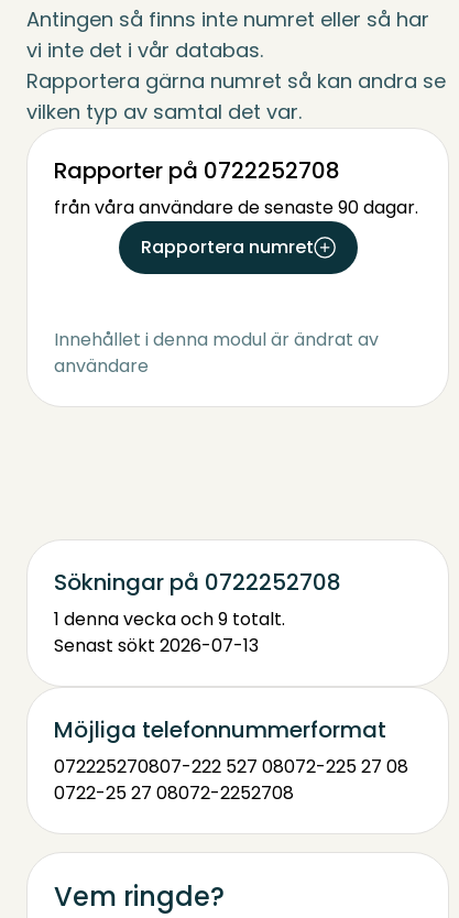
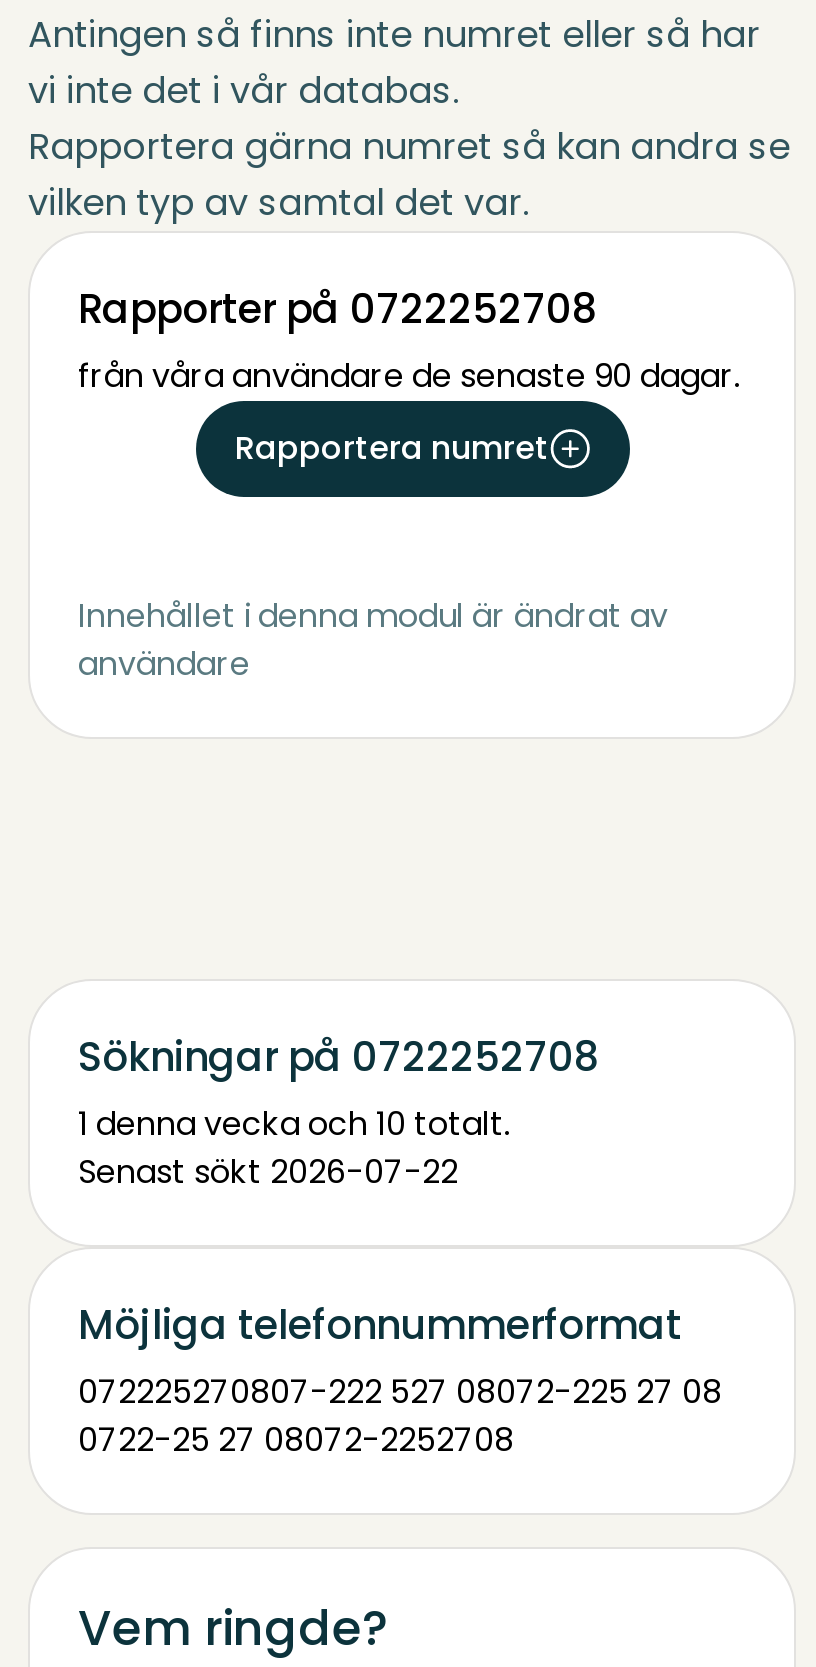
- 1 denna vecka och 9 totalt.
+ 1 denna vecka och 10 totalt.

- Senast sökt 2026-07-13
+ Senast sökt 2026-07-22
